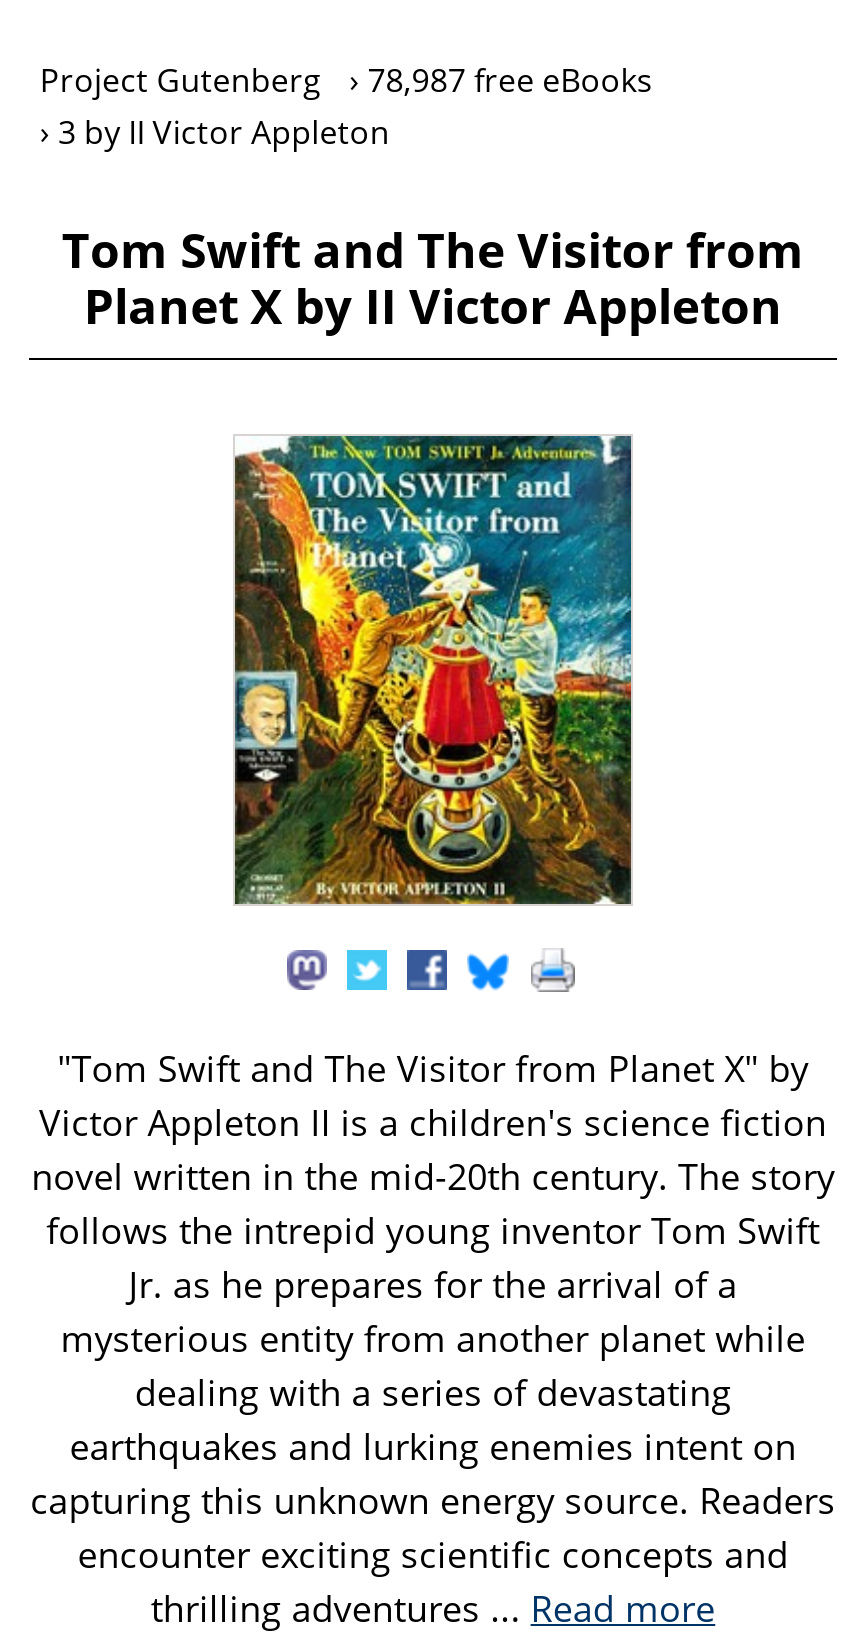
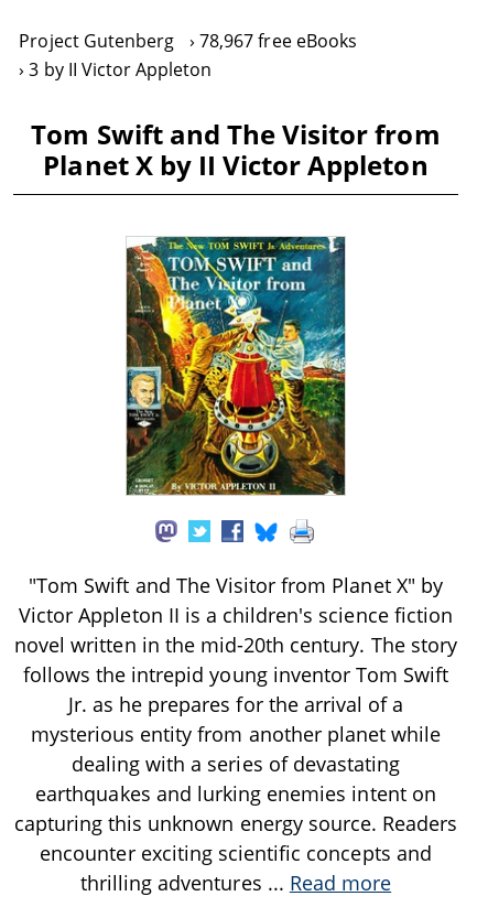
- Project Gutenberg 78,987 free eBooks
+ Project Gutenberg 78,967 free eBooks
